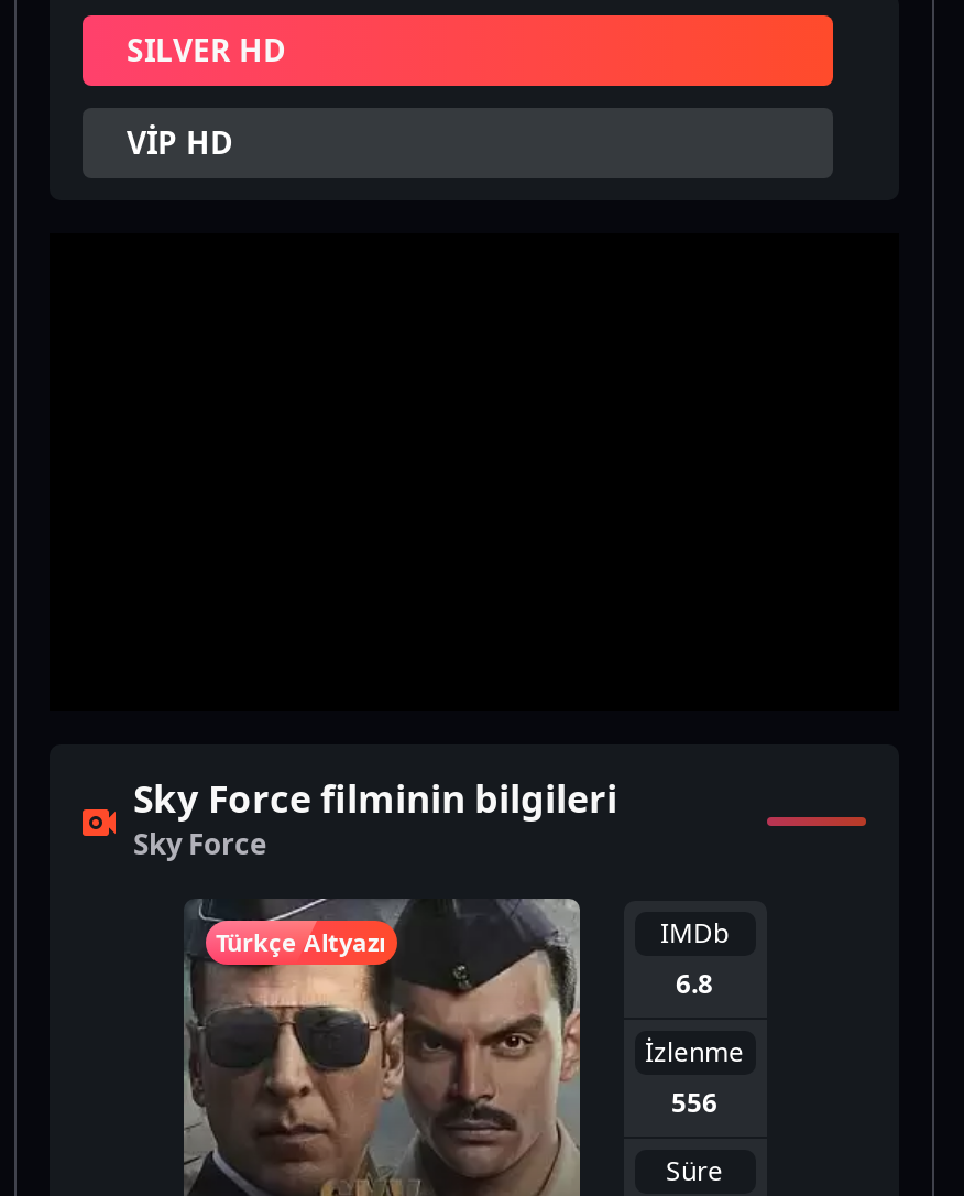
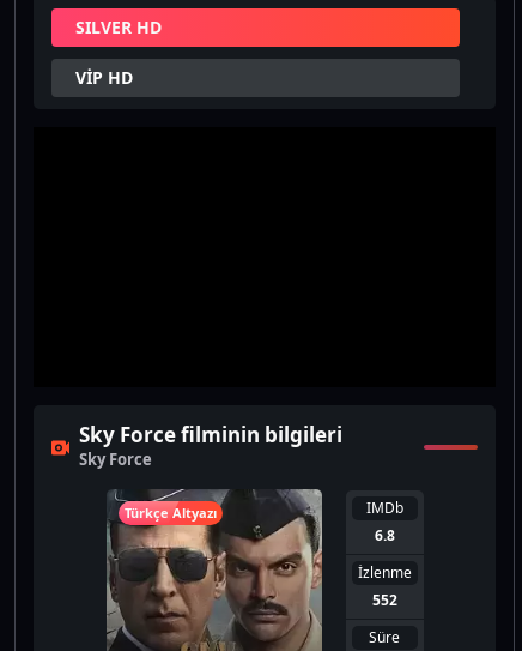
- 556
+ 552
